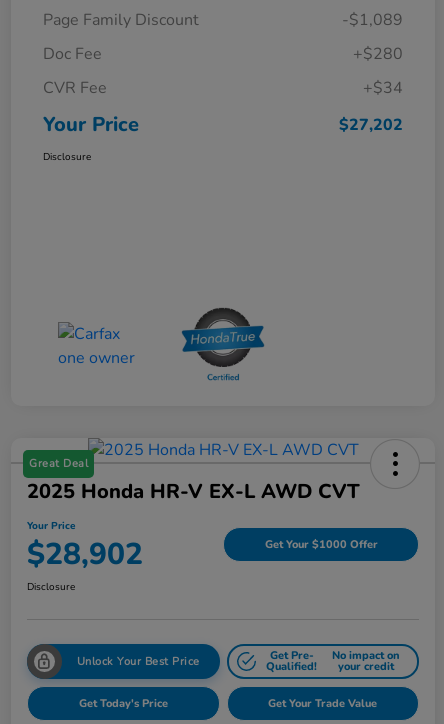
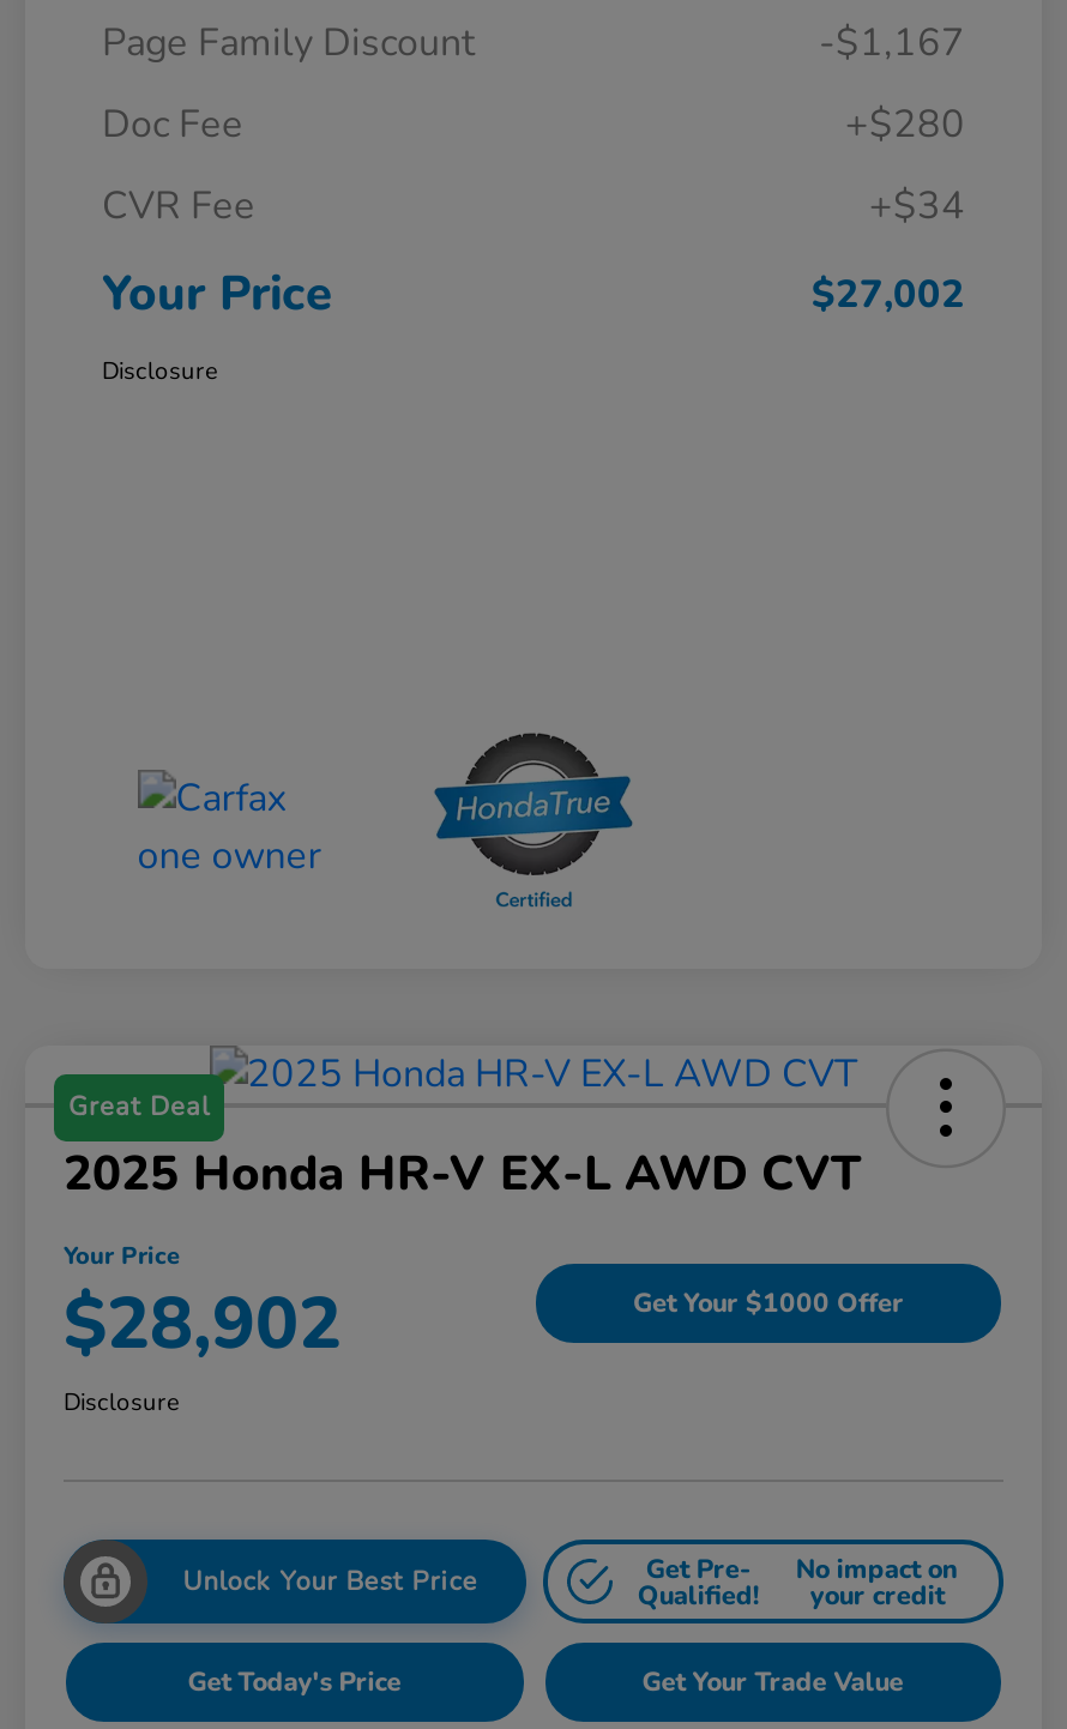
- -$1,089
+ -$1,167

- $27,202
+ $27,002
